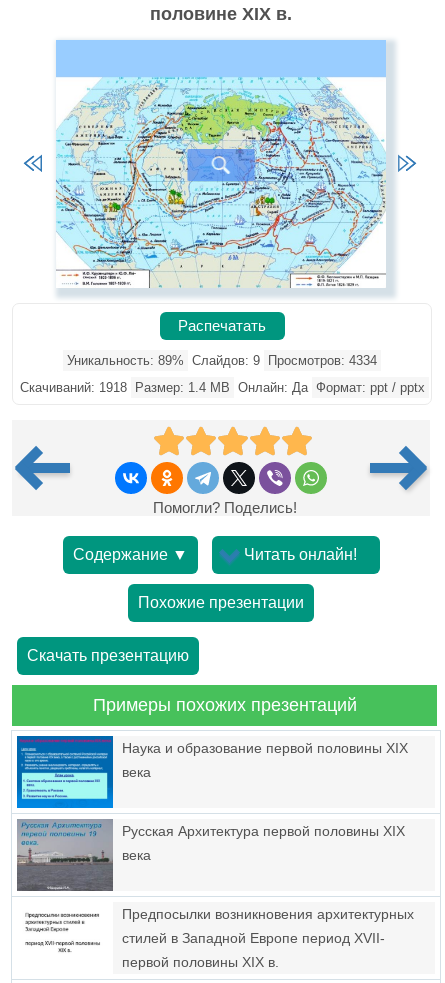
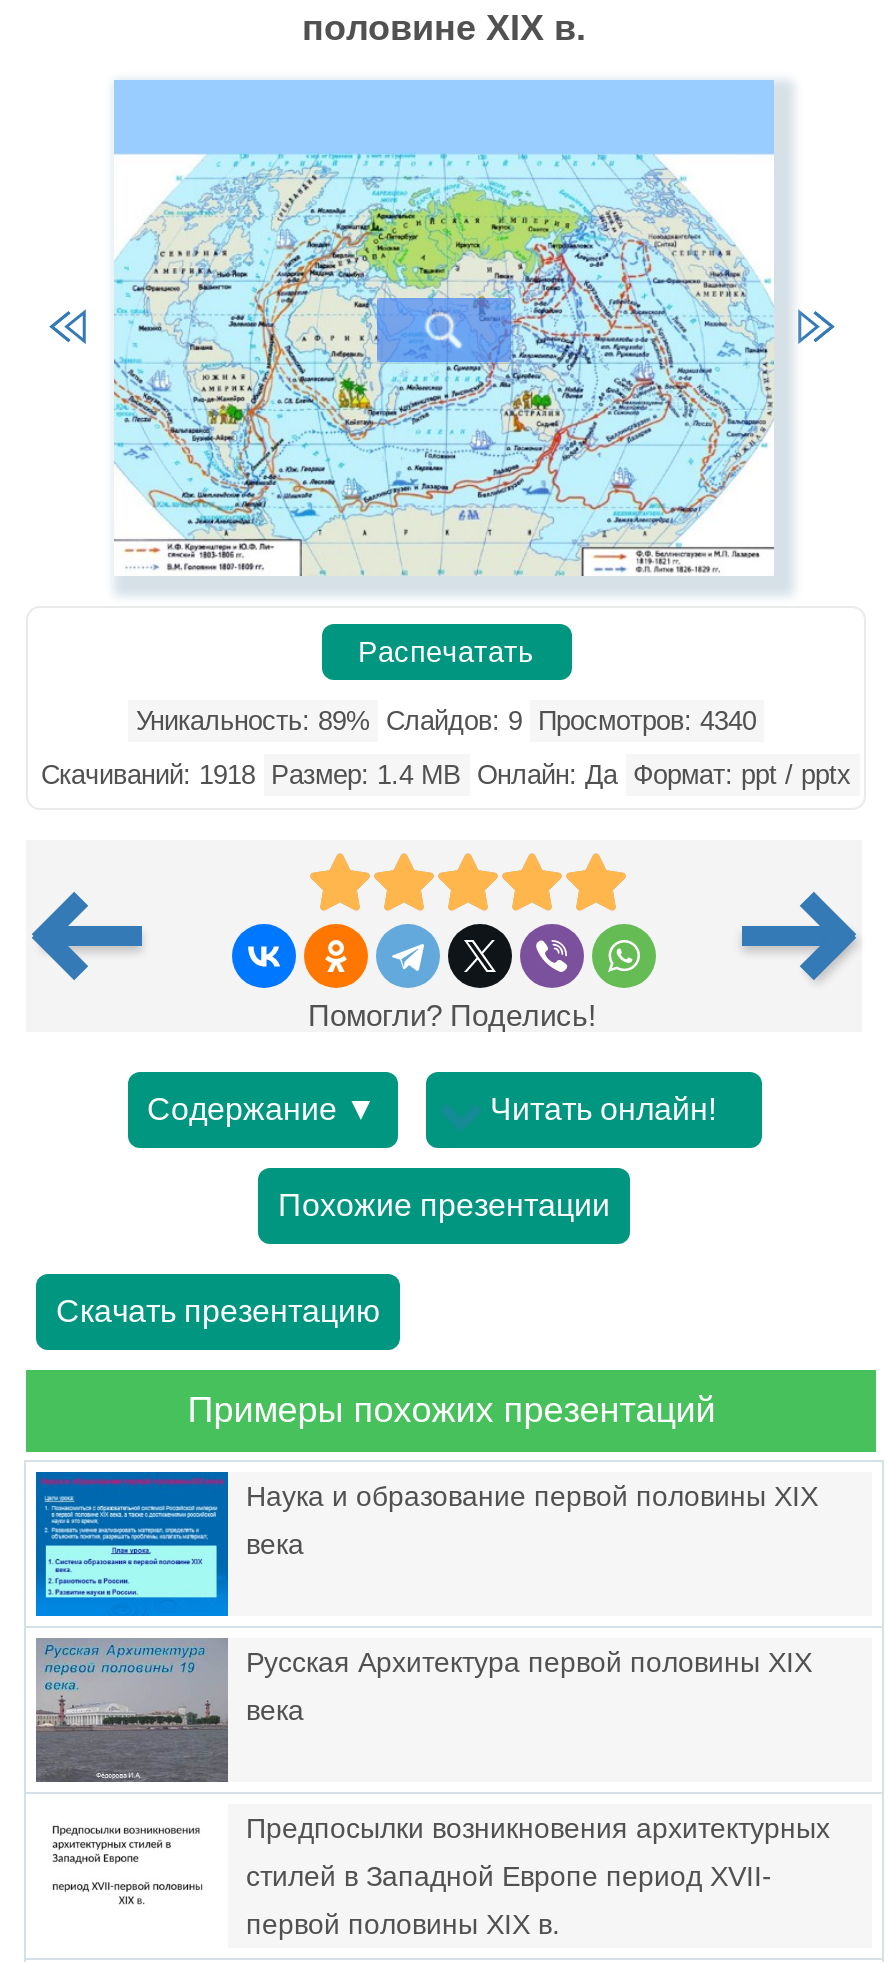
- Уникальность: 89% Слайдов: 9 Просмотров: 4334
+ Уникальность: 89% Слайдов: 9 Просмотров: 4340
